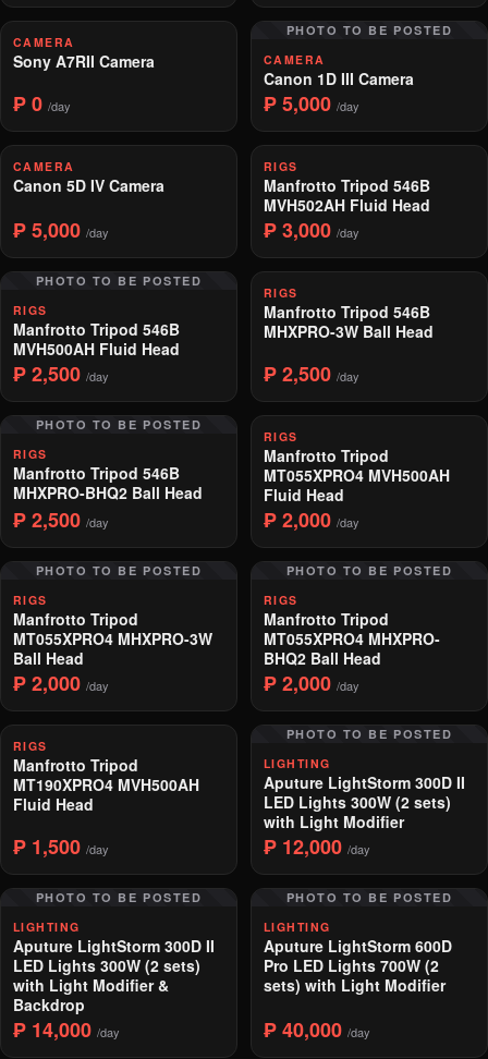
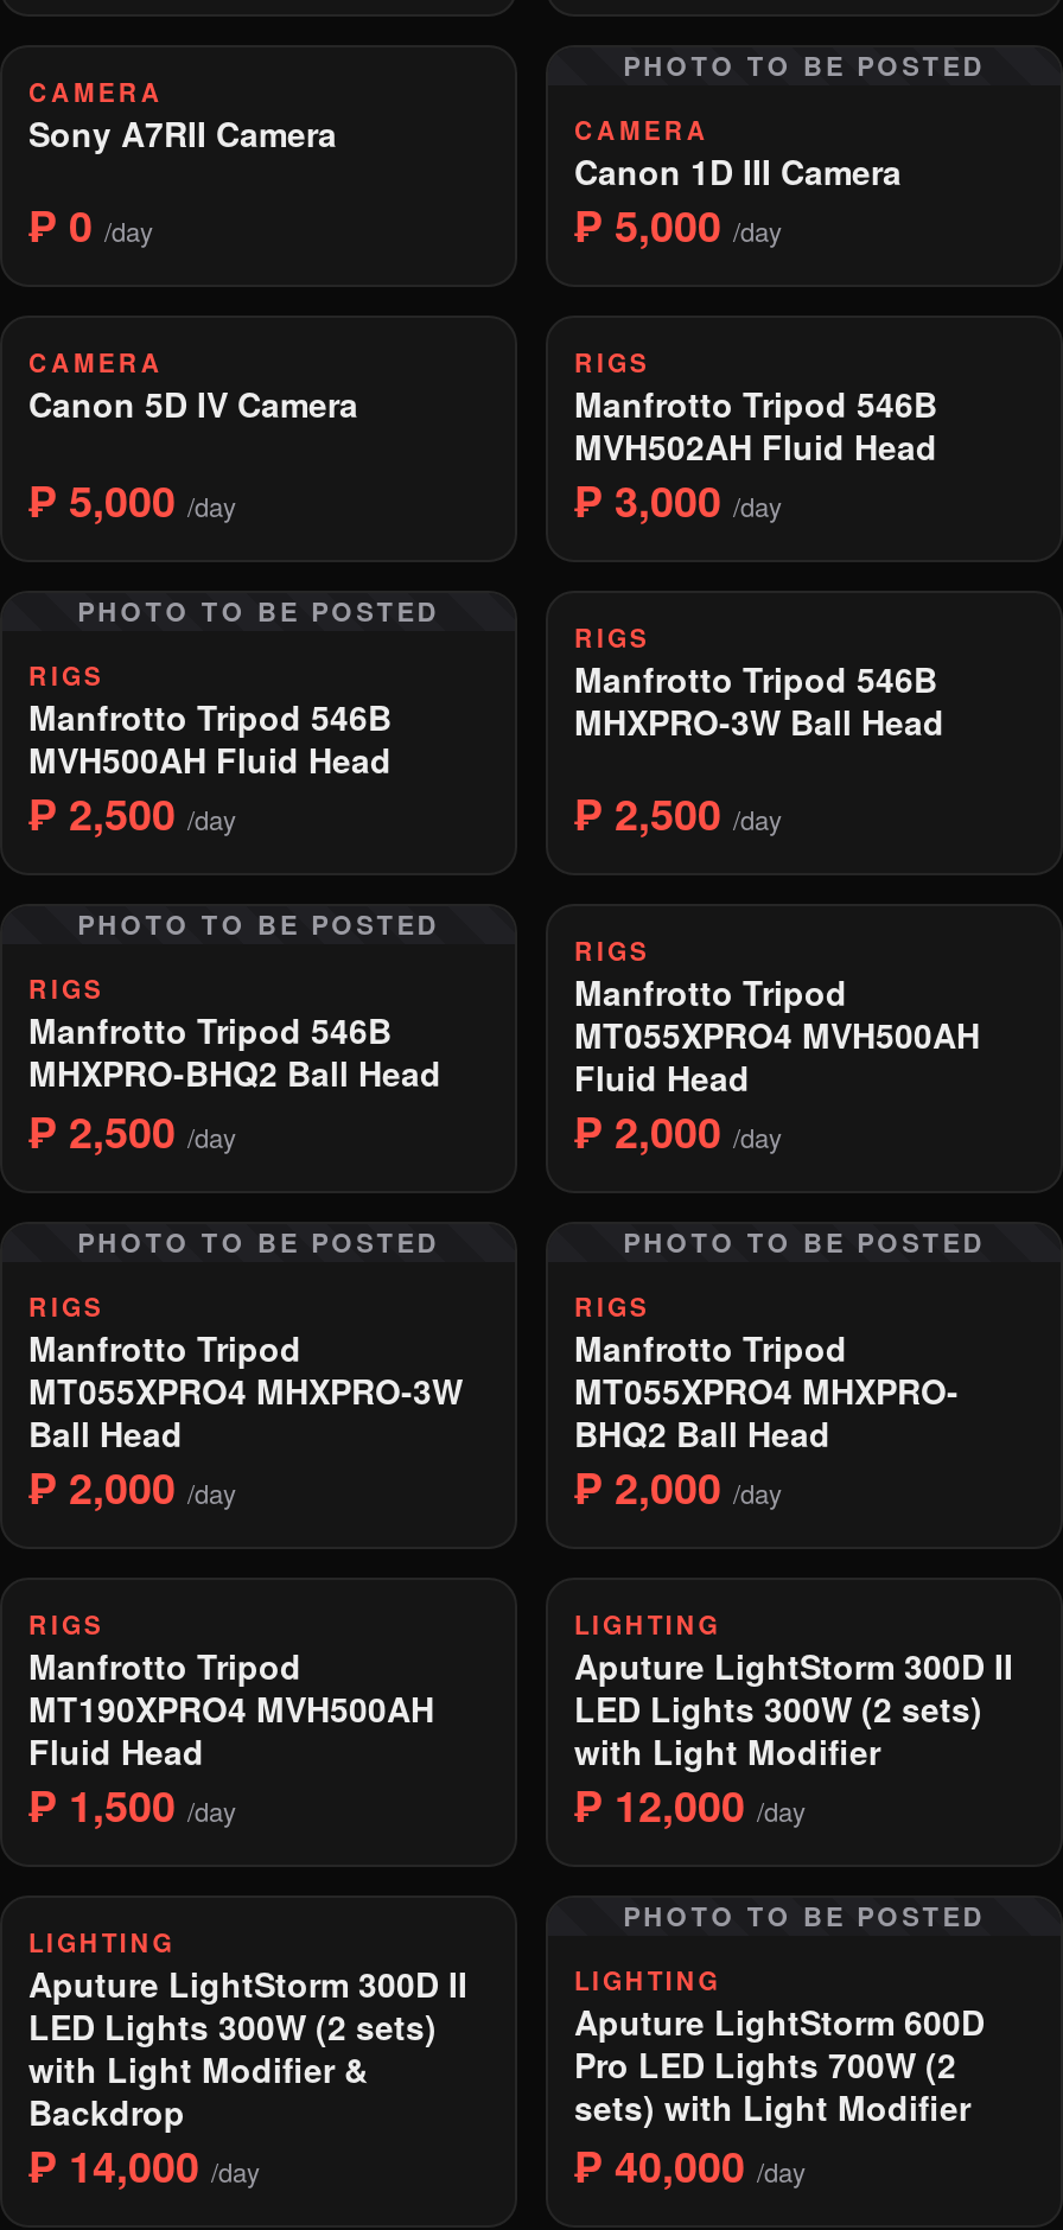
- PHOTO TO BE POSTED

- PHOTO TO BE POSTED
